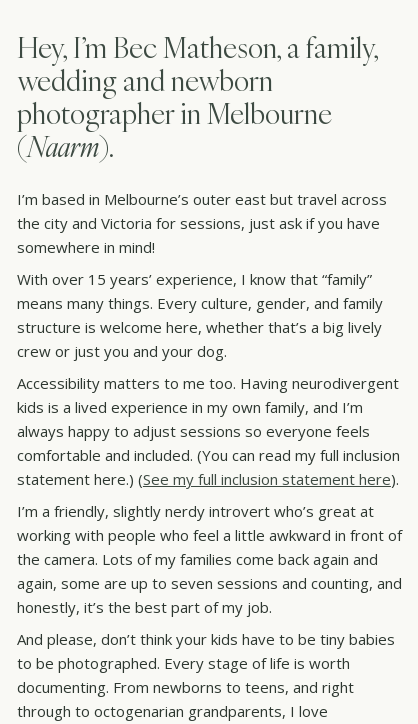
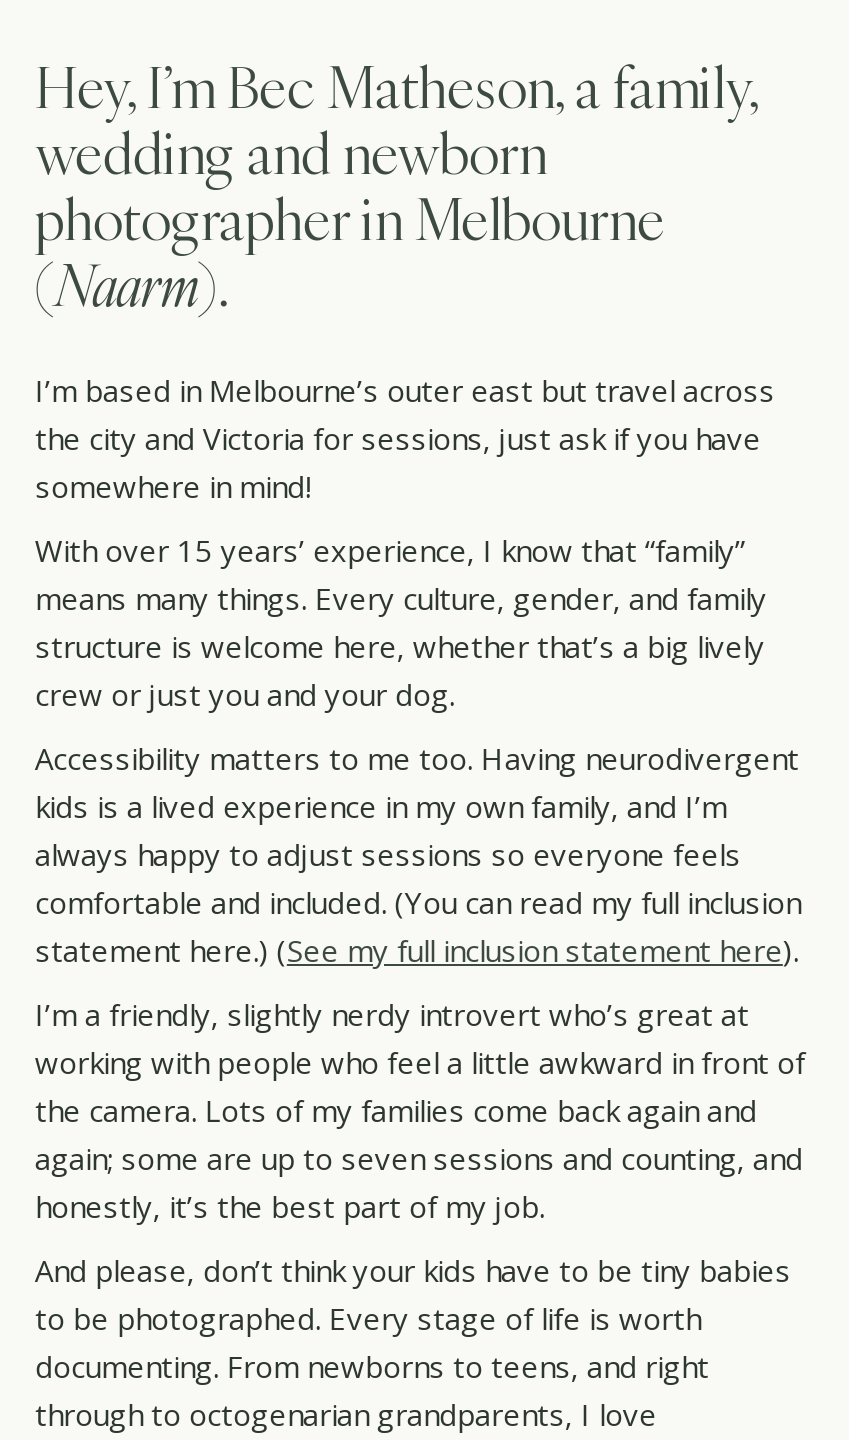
- again, some are up to seven sessions and counting, and
+ again; some are up to seven sessions and counting, and
